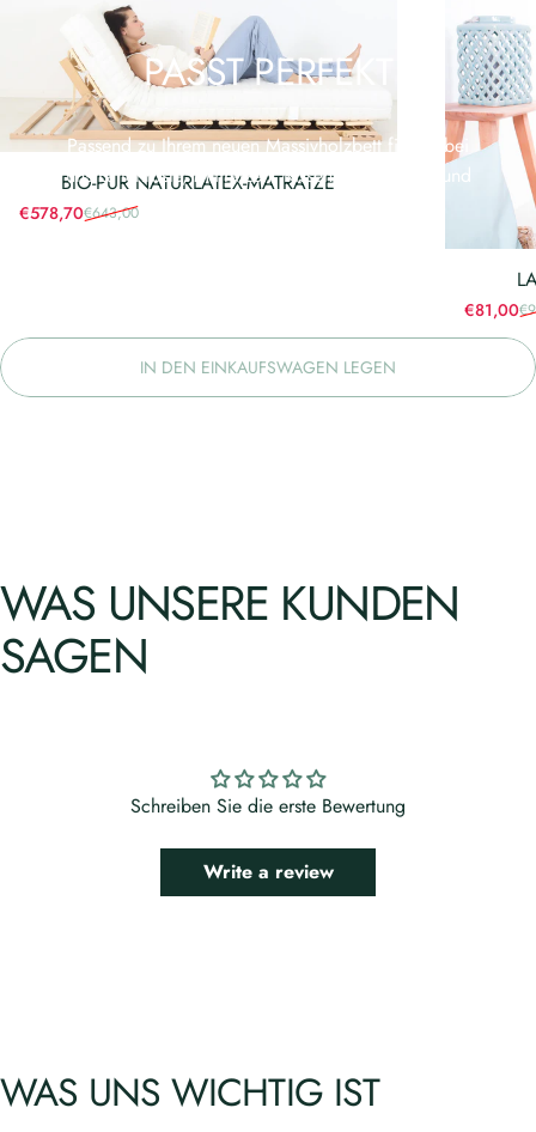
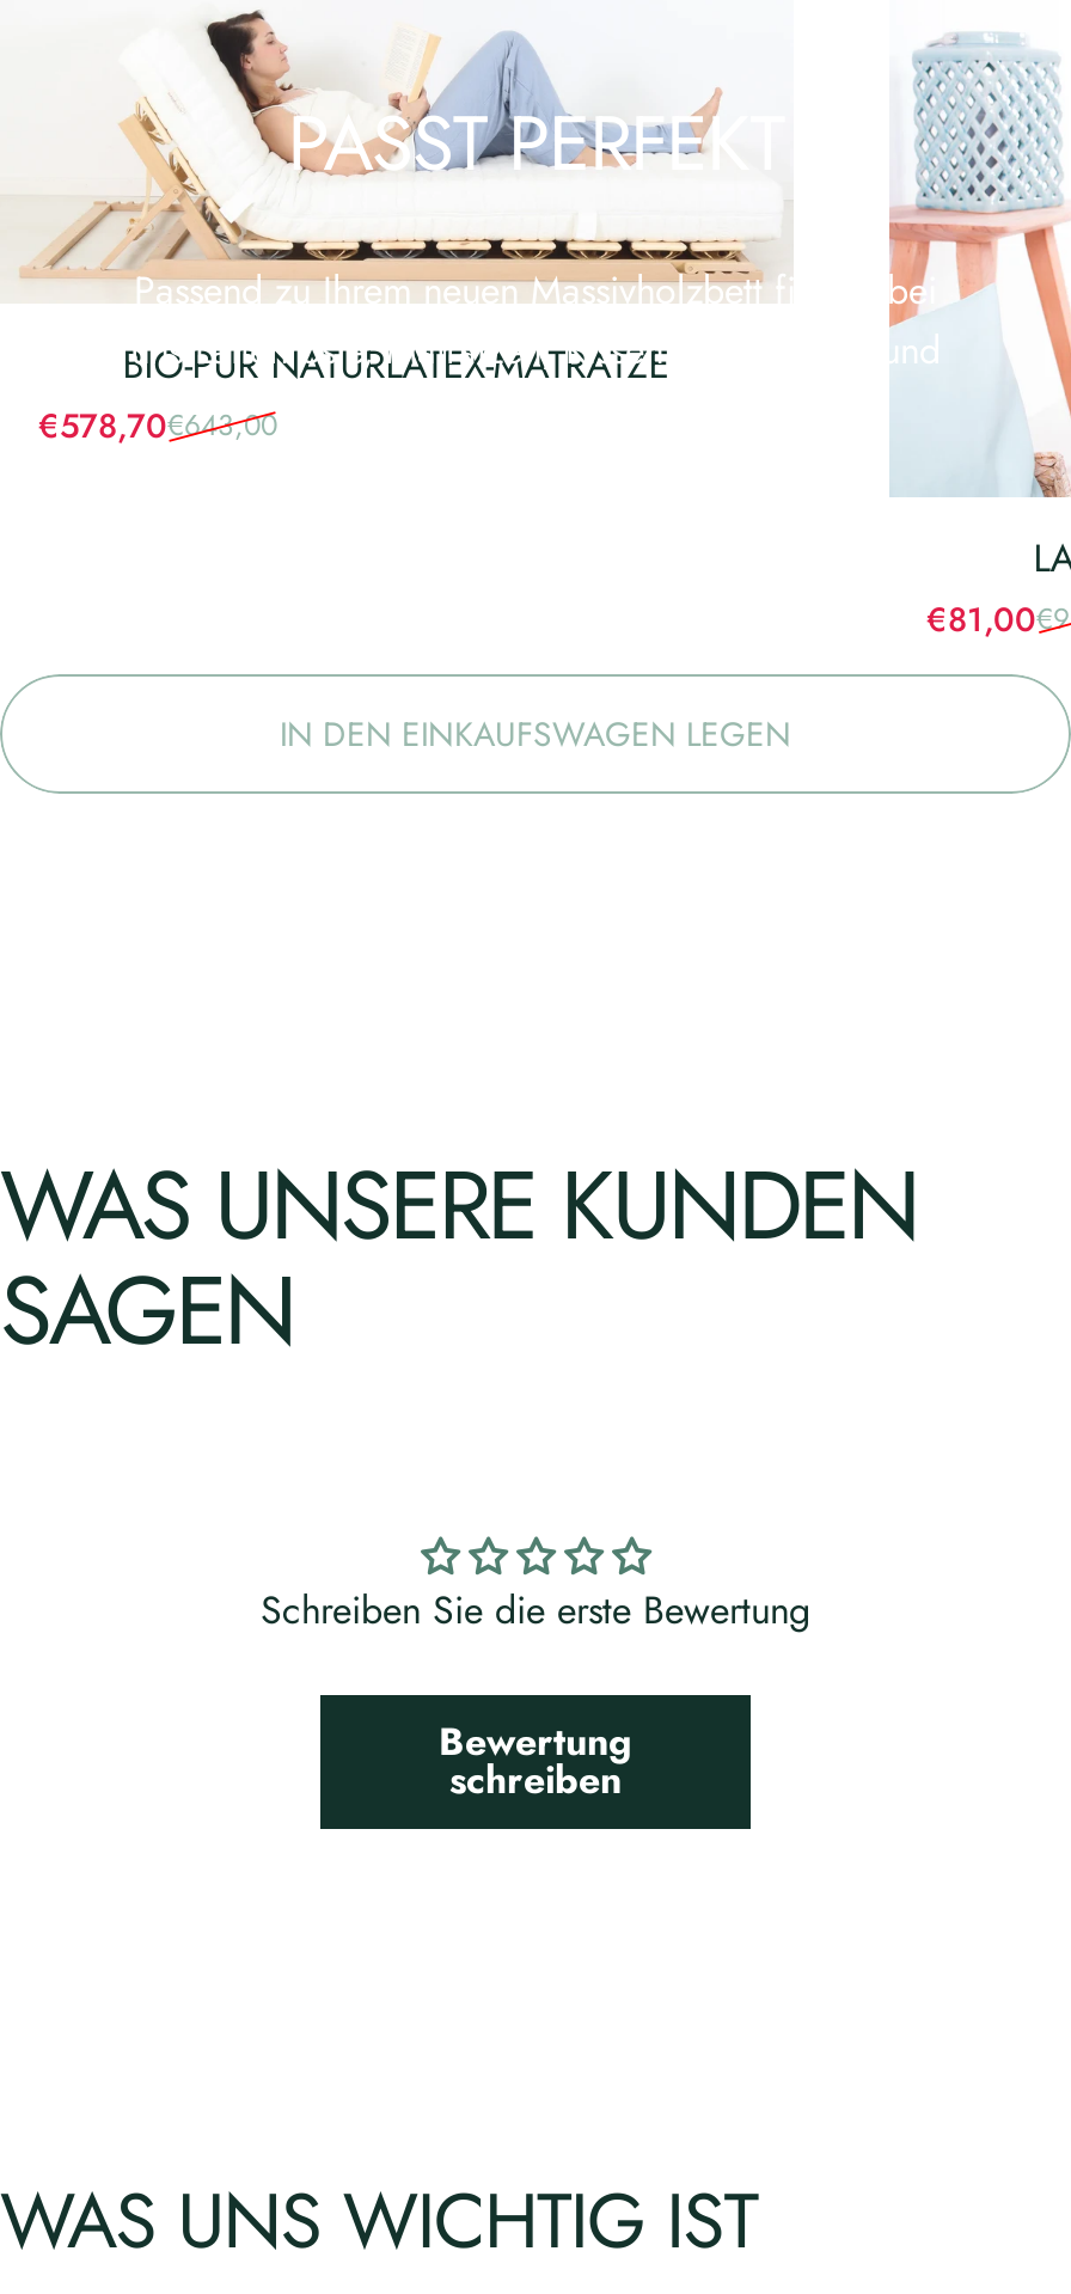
- Write a review
+ Bewertung
+ schreiben
